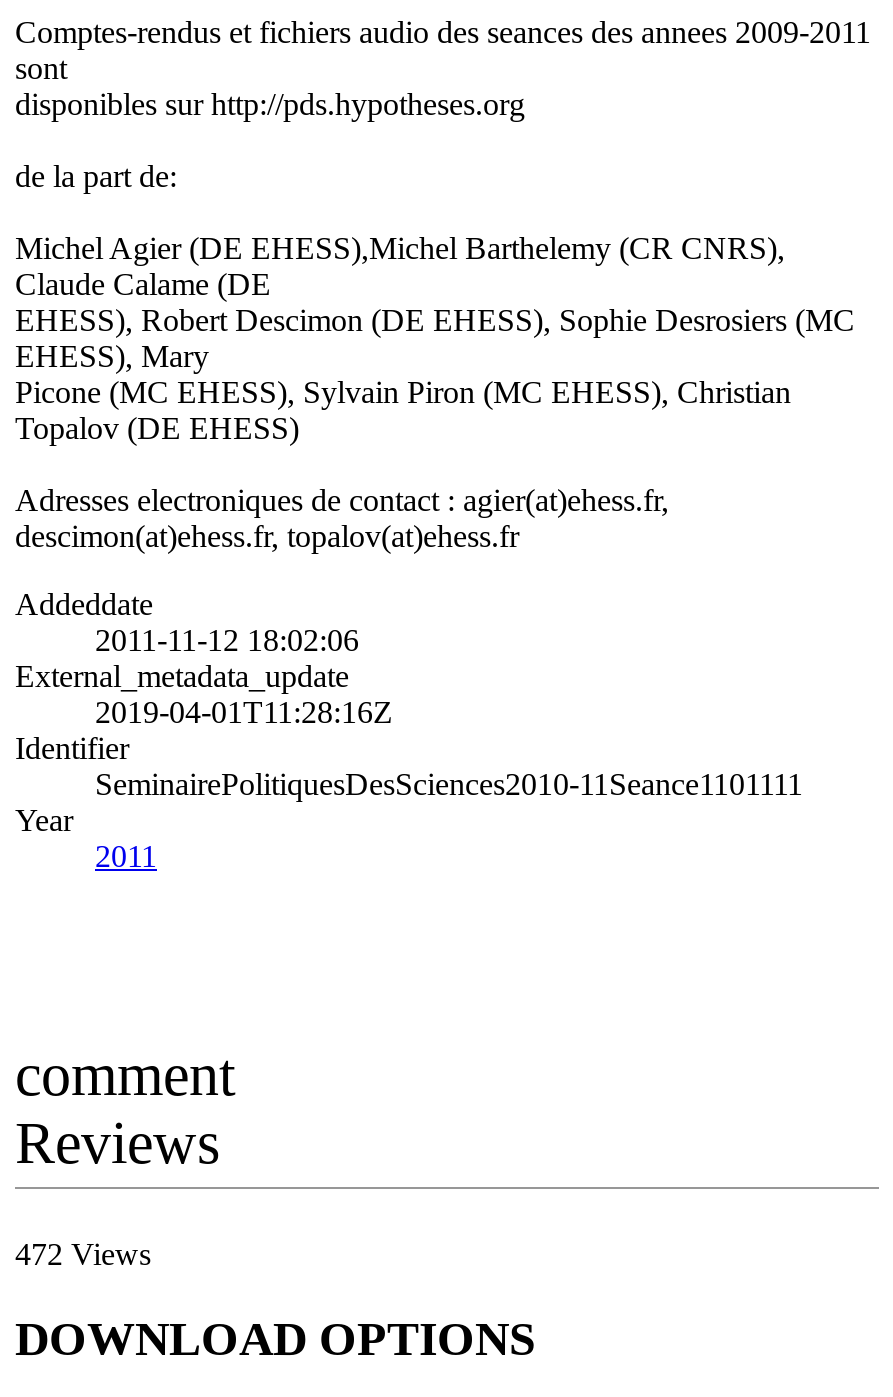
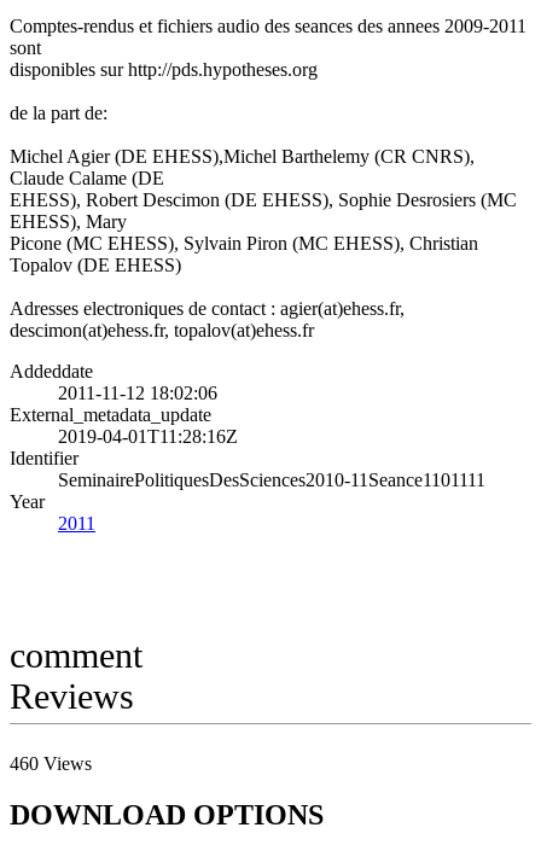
- 472 Views
+ 460 Views
